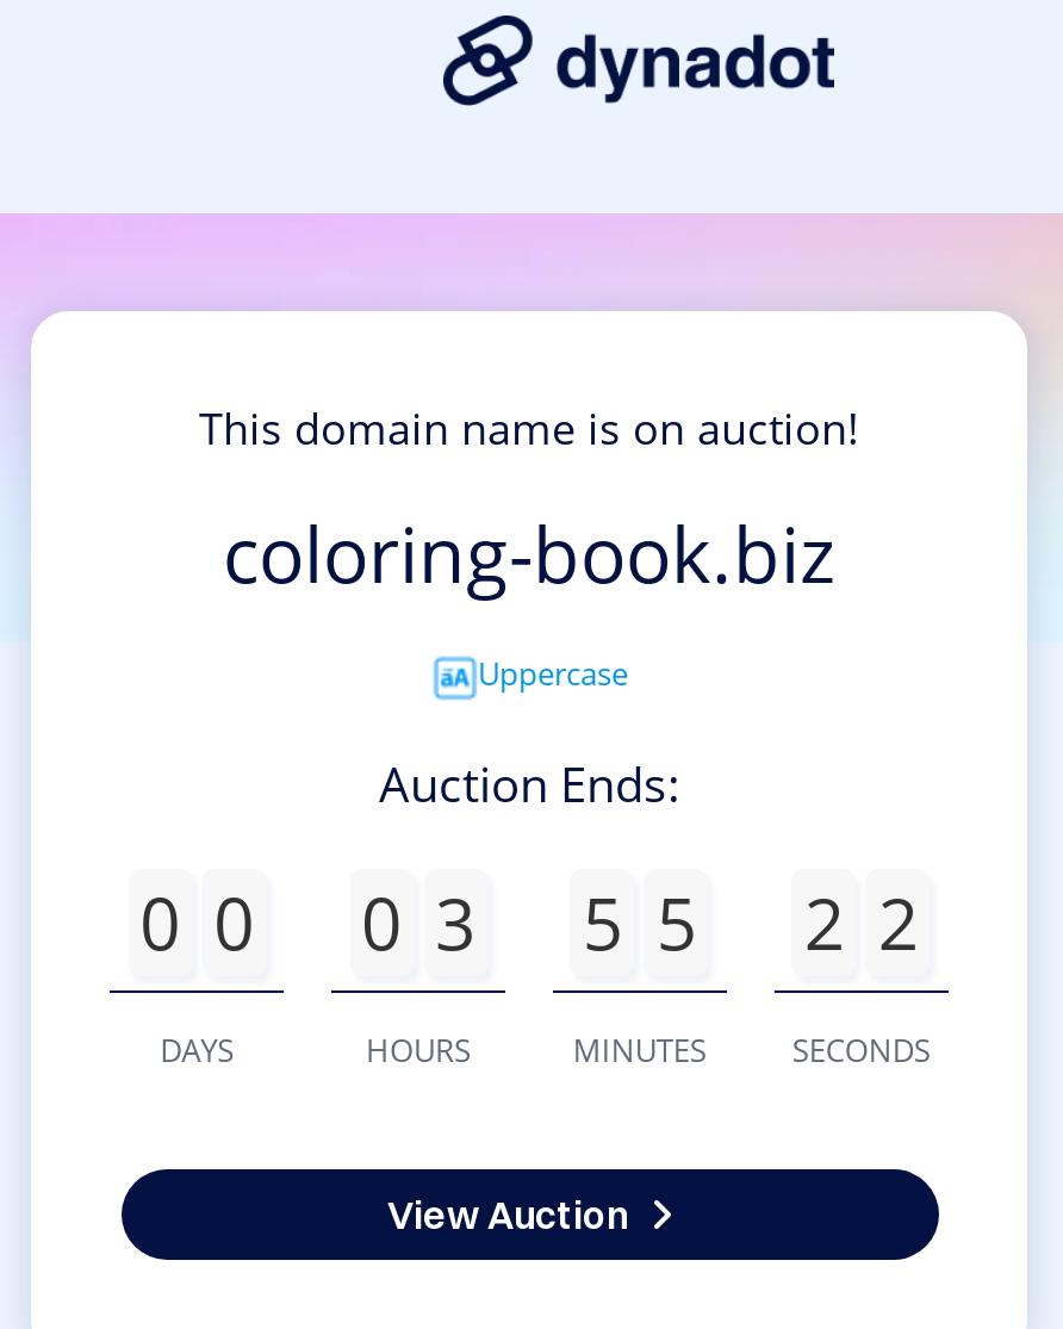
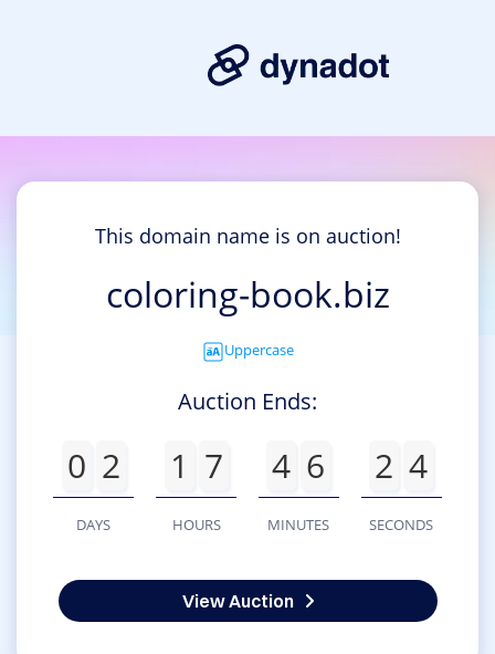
- 0 0
+ 0 2

- 0 3
+ 1 7

- 5 5
+ 4 6

- 2 2
+ 2 4
